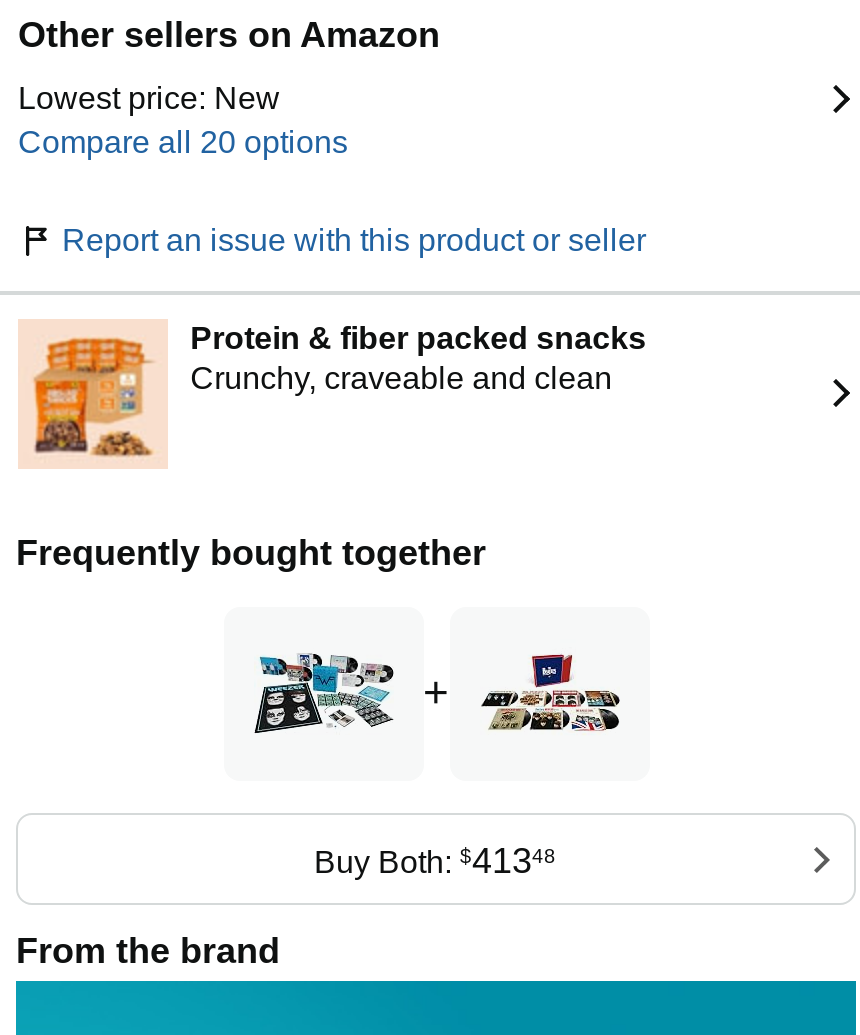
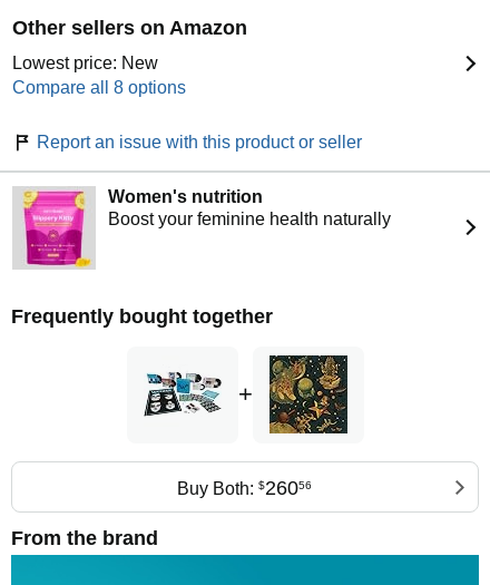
- Compare all 20 options
+ Compare all 8 options

- [image]
- Protein & fiber packed snacks
- Crunchy, craveable and clean
+ [image]
+ Women's nutrition
+ Boost your feminine health naturally

- [image]
- Buy Both: $41348
+ [image]
+ Buy Both: $26056
